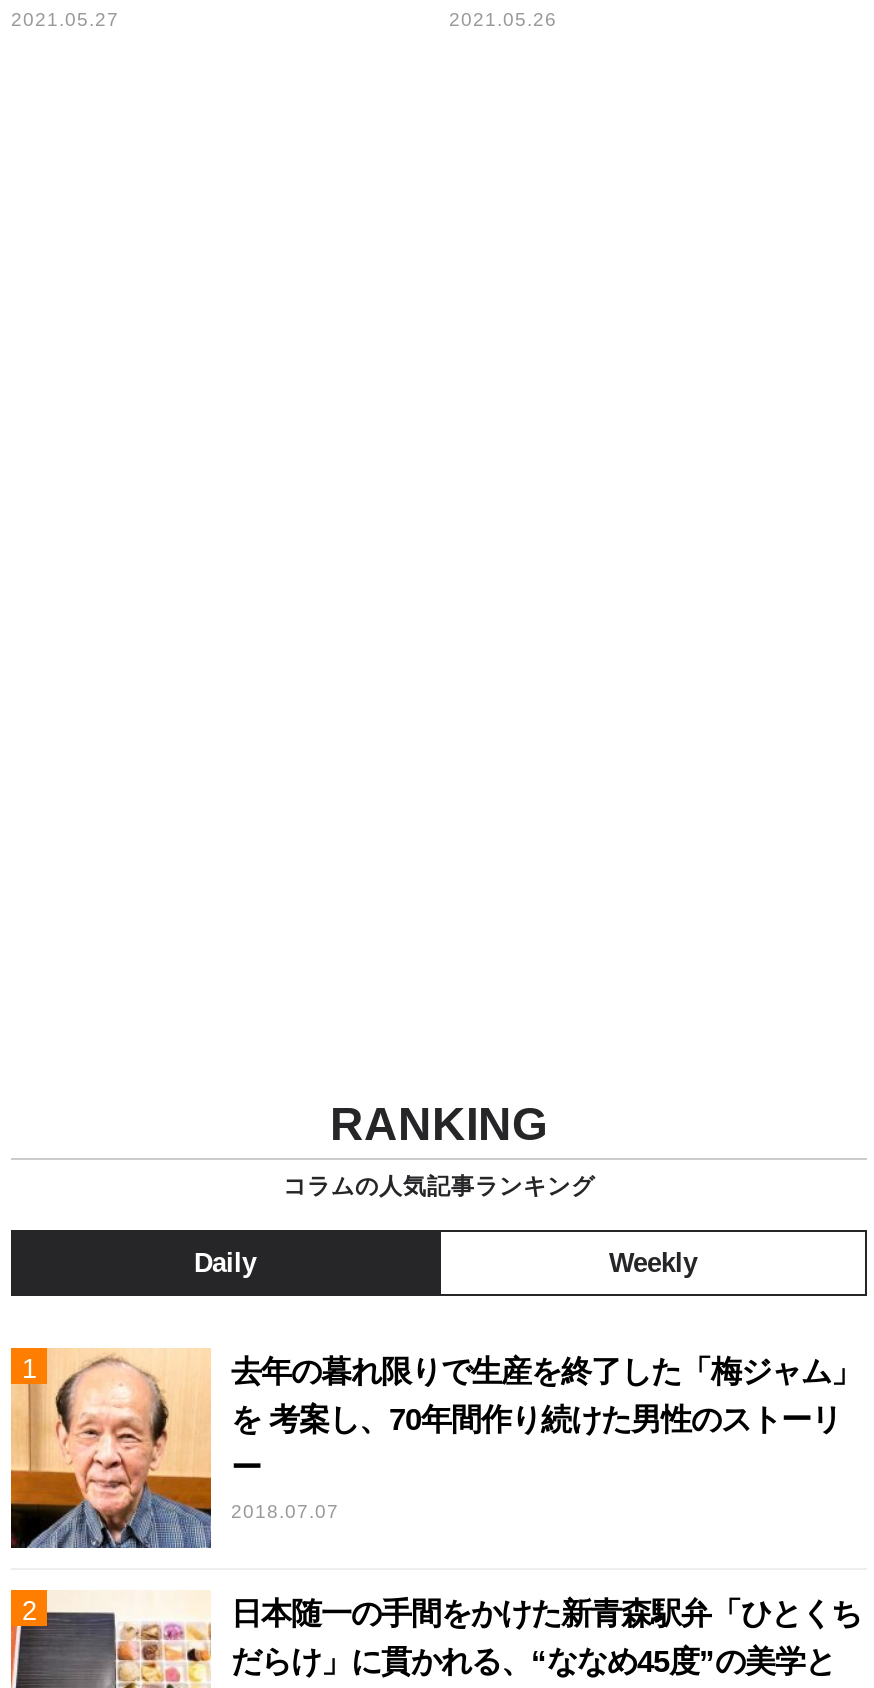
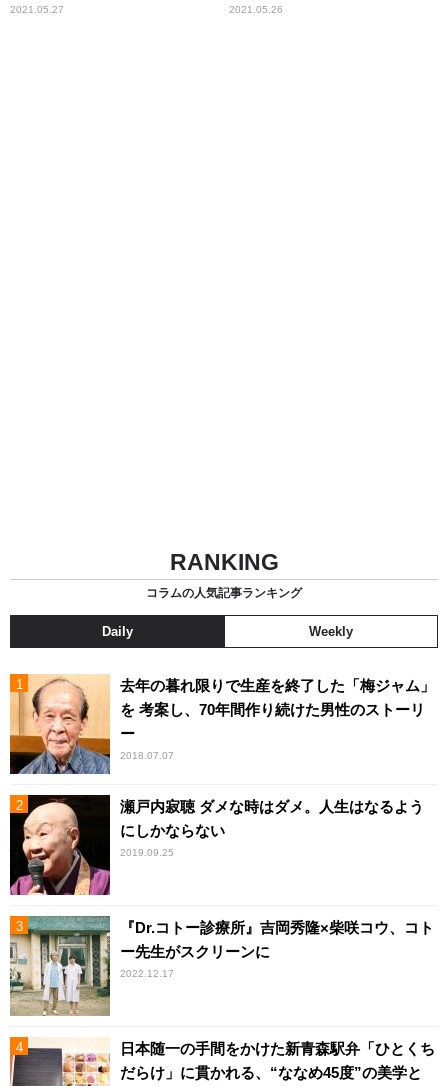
+ [image]
+ 瀬戸内寂聴 ダメな時はダメ。人生はなるよう
+ にしかならない
+ 2019.09.25

+ [image]
+ 『Dr.コトー診療所』吉岡秀隆×柴咲コウ、コト
+ ー先生がスクリーンに
+ 2022.12.17
